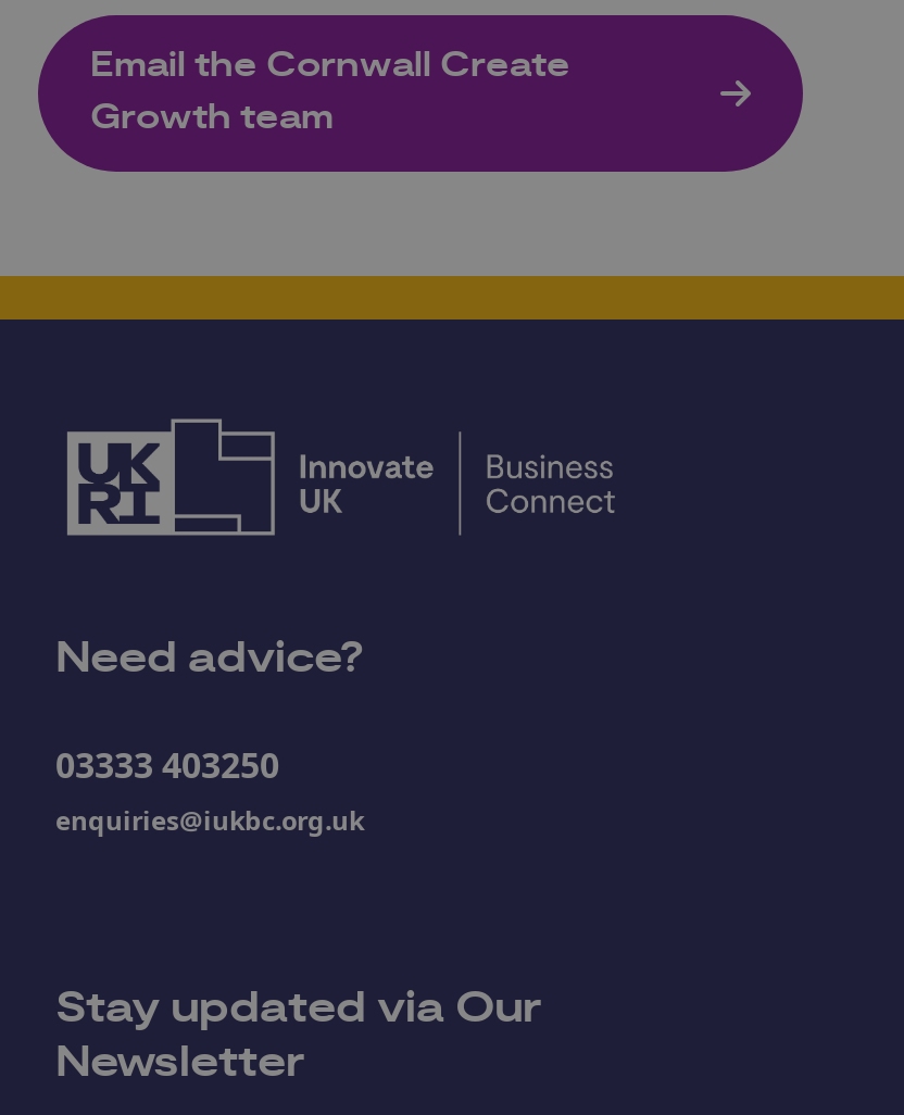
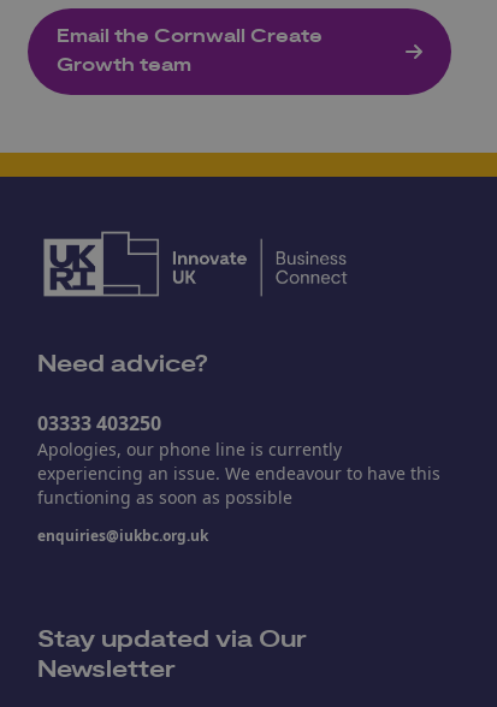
+ Apologies, our phone line is currently
+ experiencing an issue. We endeavour to have this
+ functioning as soon as possible
